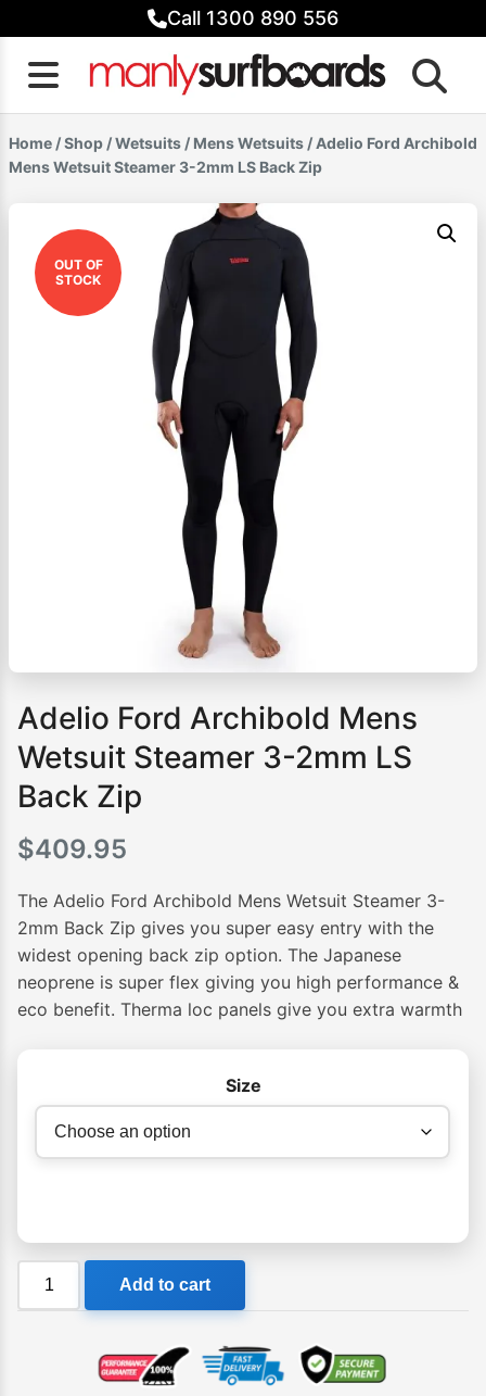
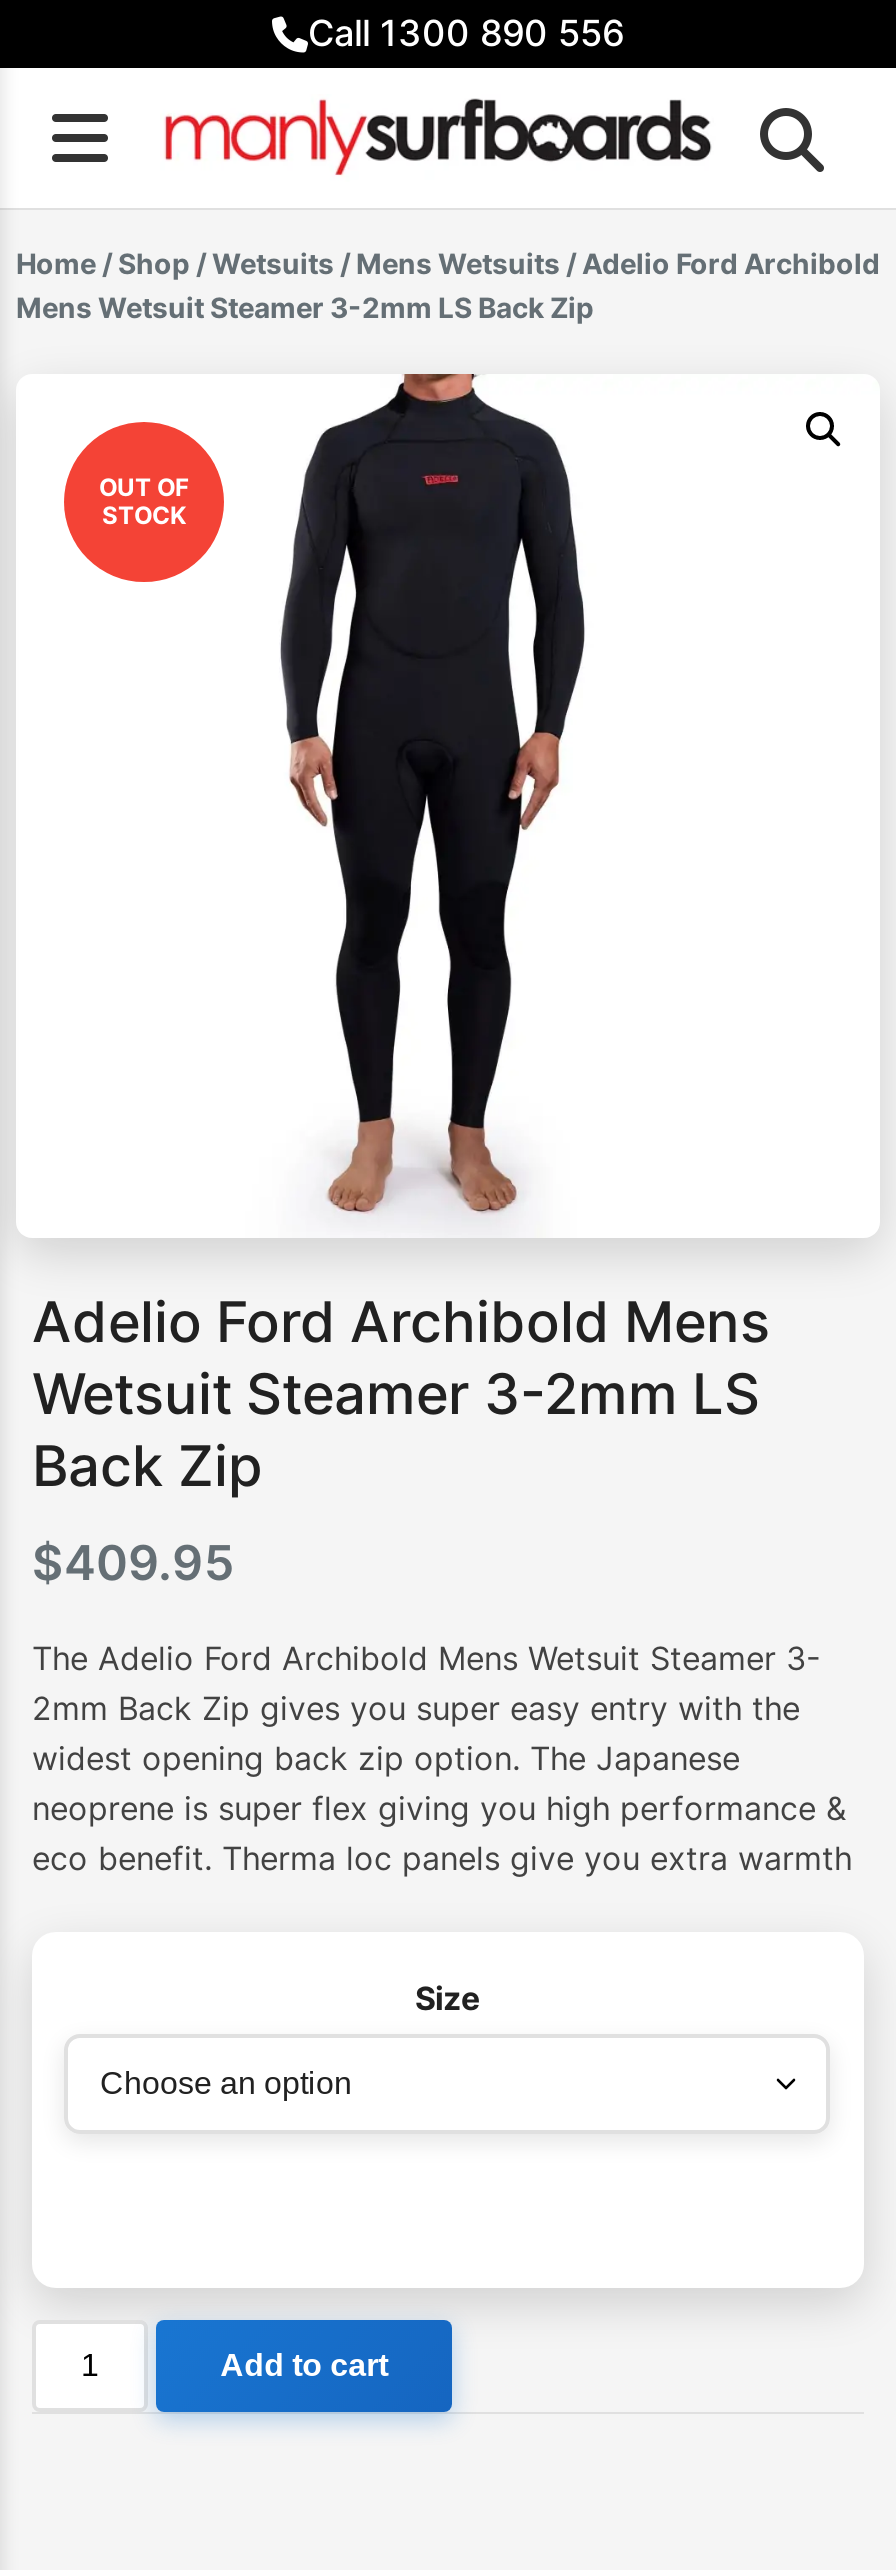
- [image]

- [image]

- [image]
